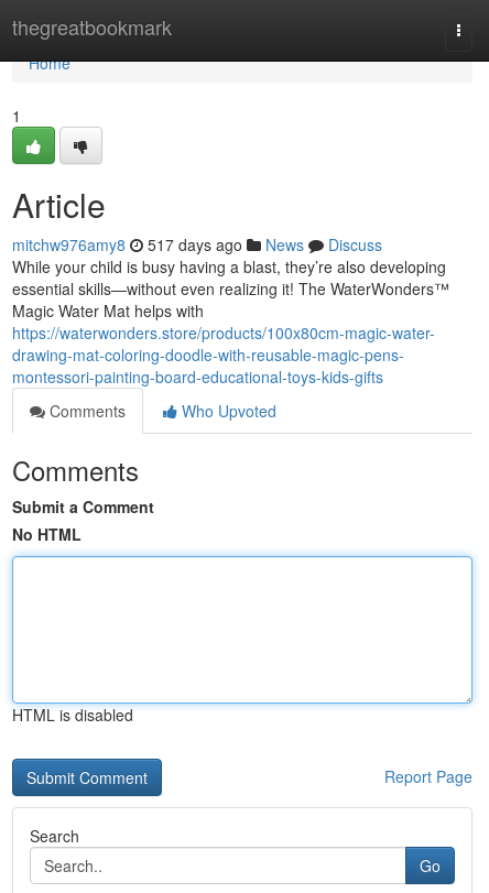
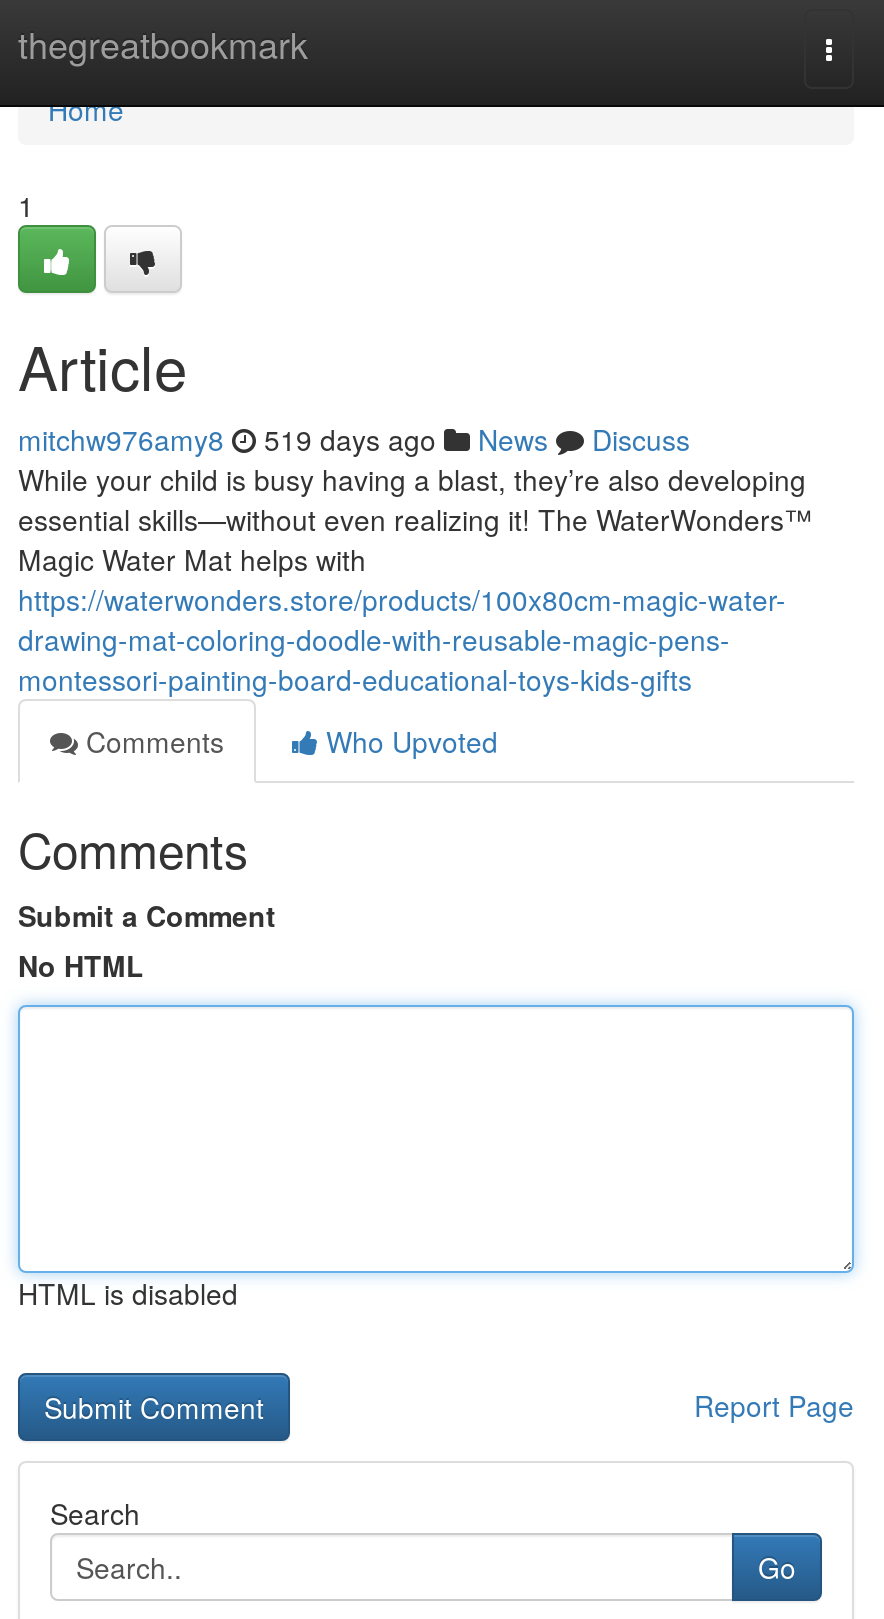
- mitchw976amy8 517 days ago News Discuss
+ mitchw976amy8 519 days ago News Discuss
